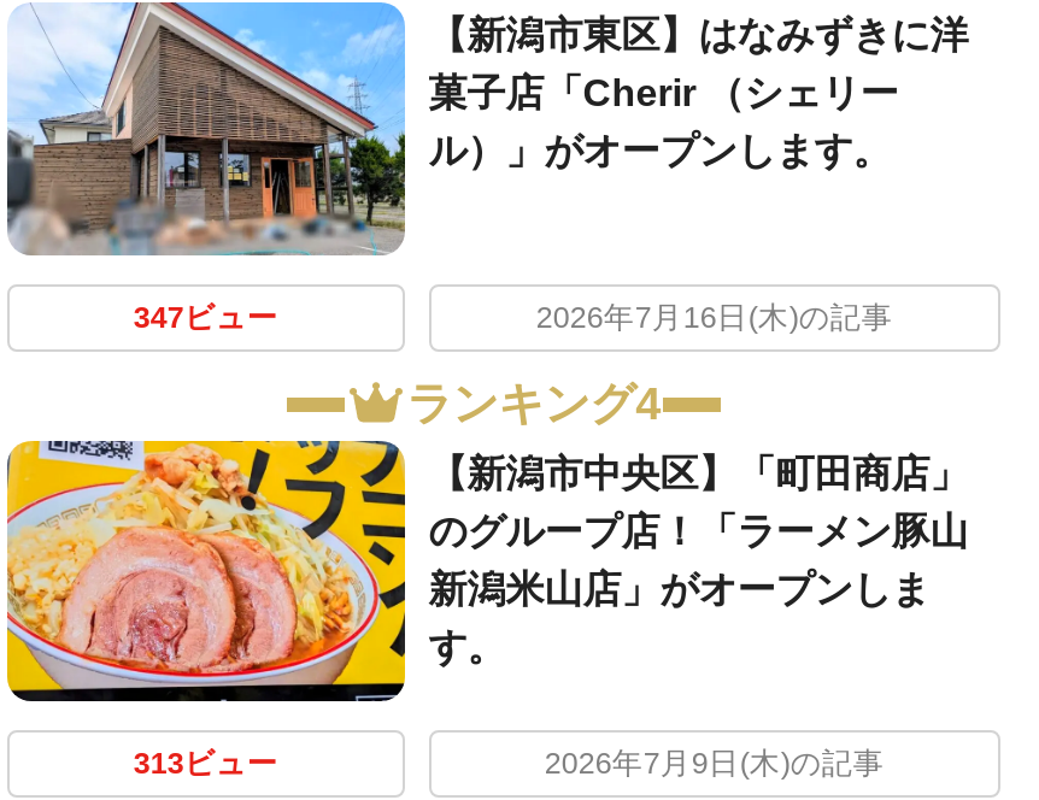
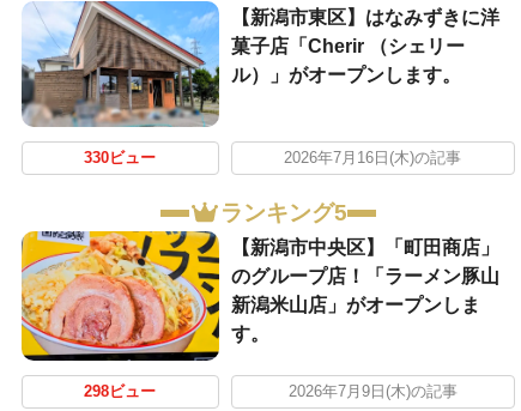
- 347ビュー
+ 330ビュー

- ランキング4
+ ランキング5

- 313ビュー
+ 298ビュー
